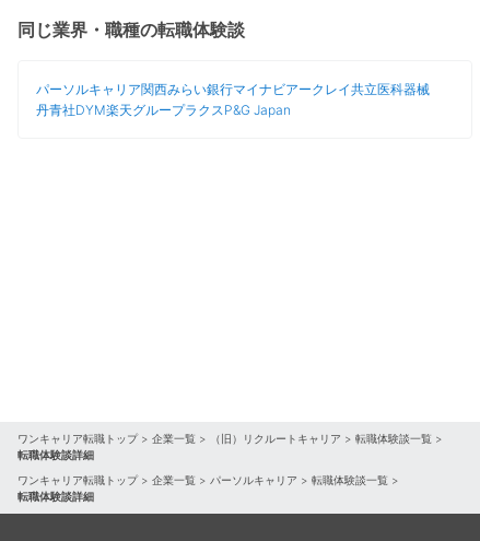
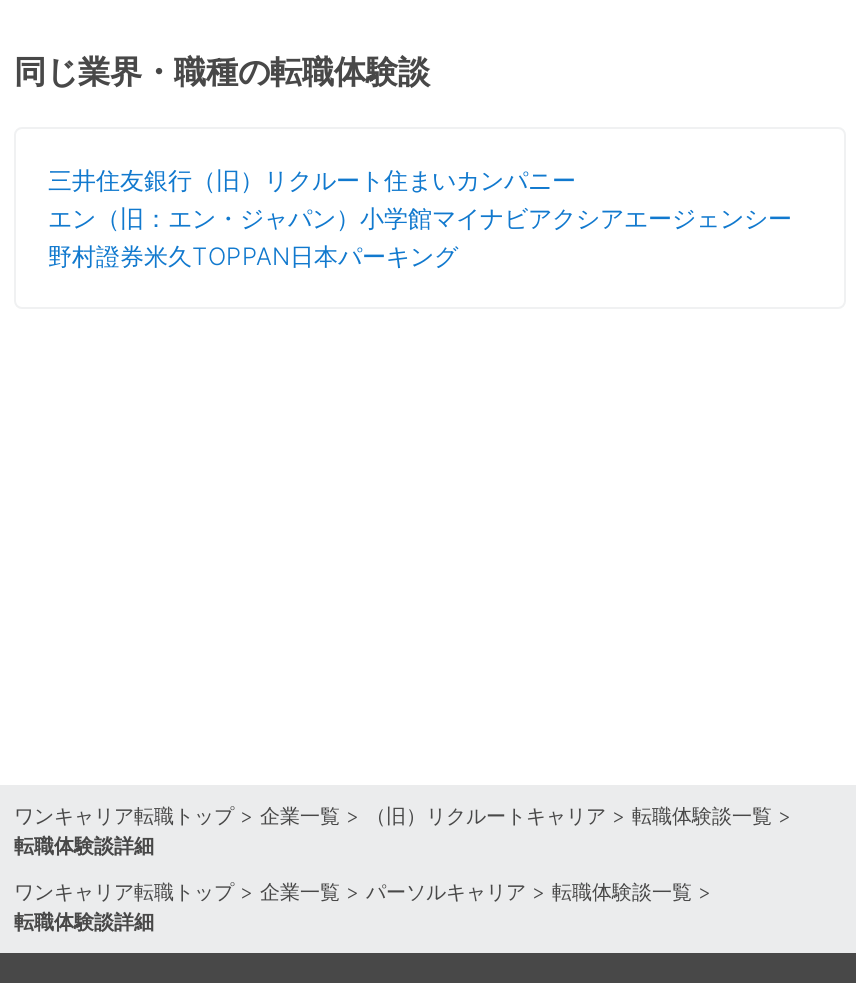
- パーソルキャリア関西みらい銀行マイナビアークレイ共立医科器械
- 丹青社DYM楽天グループラクスP&G Japan
+ 三井住友銀行（旧）リクルート住まいカンパニー
+ エン（旧：エン・ジャパン）小学館マイナビアクシアエージェンシー
+ 野村證券米久TOPPAN日本パーキング
